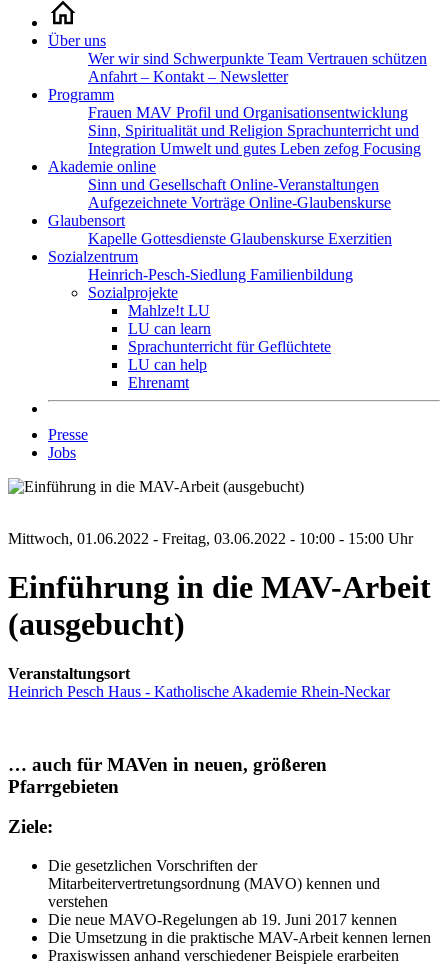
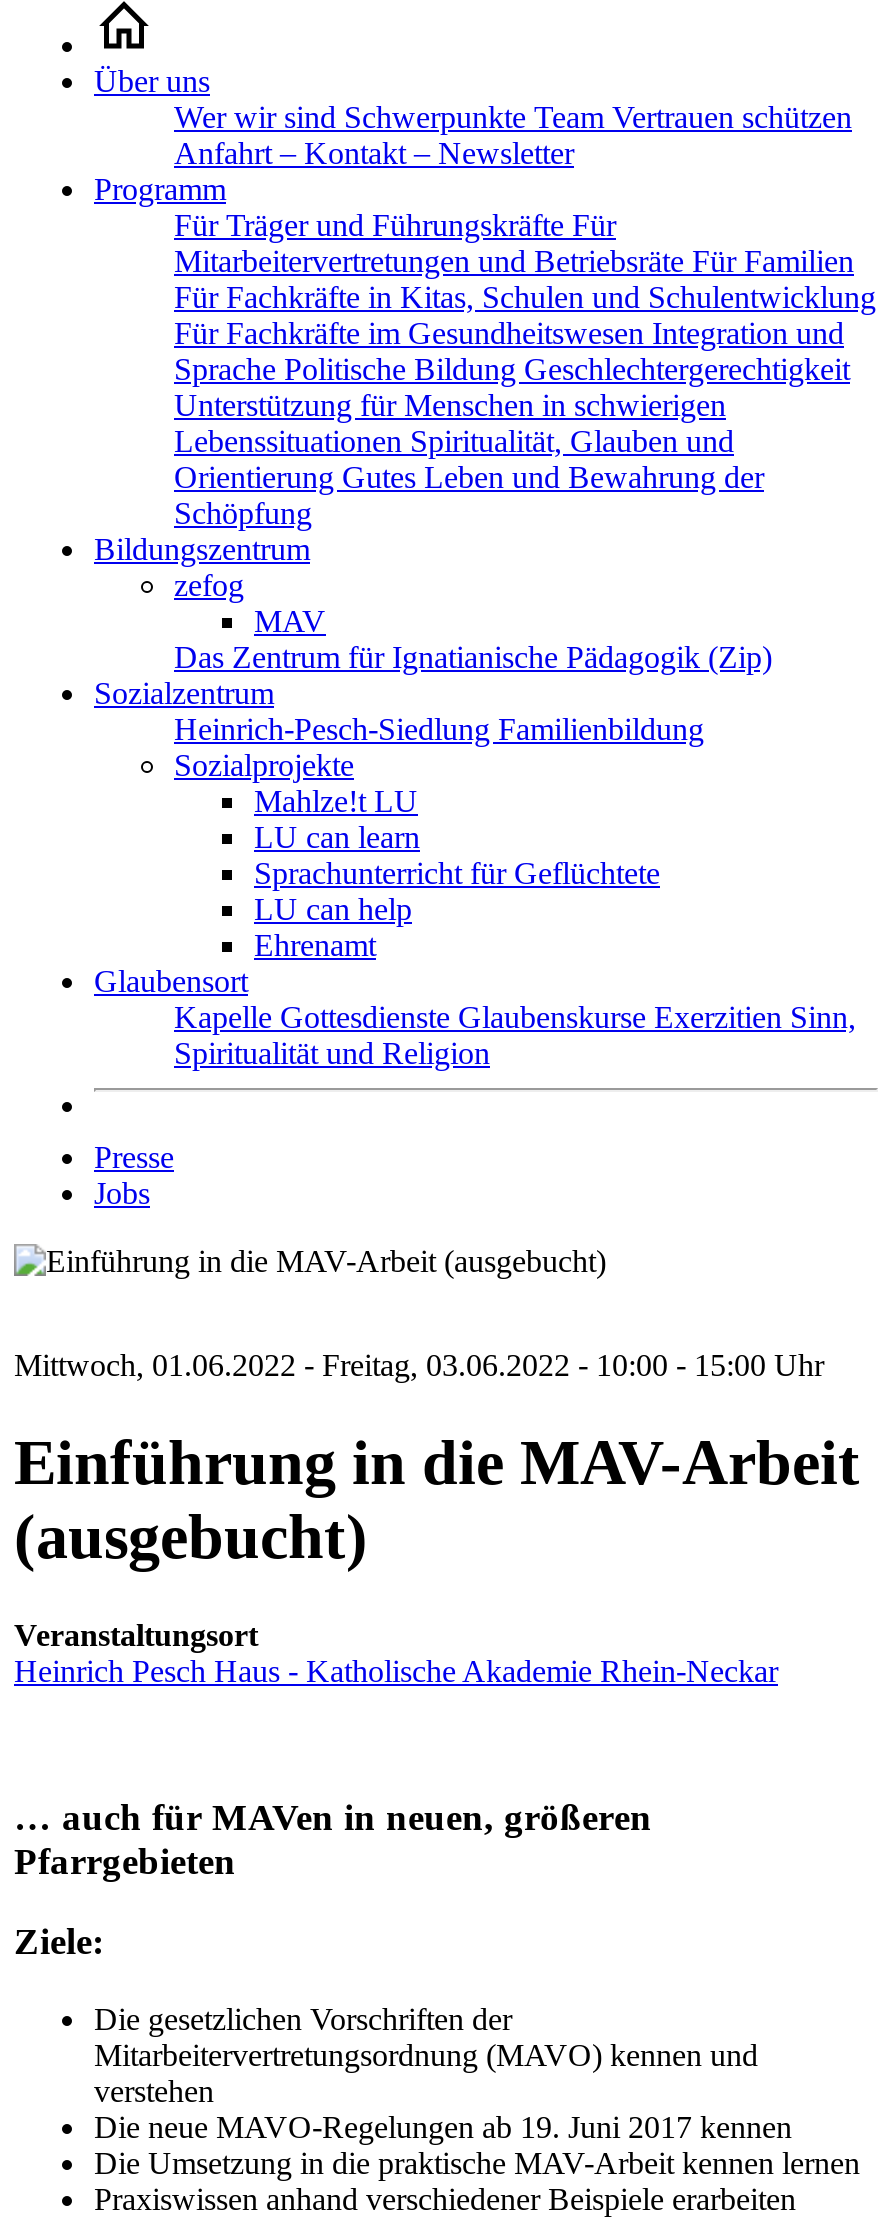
- Frauen MAV Profil und Organisationsentwicklung
- Sinn, Spiritualität und Religion Sprachunterricht und
- Integration Umwelt und gutes Leben zefog Focusing
- Akademie online
- Sinn und Gesellschaft Online-Veranstaltungen
- Aufgezeichnete Vorträge Online-Glaubenskurse
- Glaubensort
- Kapelle Gottesdienste Glaubenskurse Exerzitien
+ Für Träger und Führungskräfte Für
+ Mitarbeitervertretungen und Betriebsräte Für Familien
+ Für Fachkräfte in Kitas, Schulen und Schulentwicklung
+ Für Fachkräfte im Gesundheitswesen Integration und
+ Sprache Politische Bildung Geschlechtergerechtigkeit
+ Unterstützung für Menschen in schwierigen
+ Lebenssituationen Spiritualität, Glauben und
+ Orientierung Gutes Leben und Bewahrung der
+ Schöpfung
+ Bildungszentrum
+ zefog
+ MAV
+ Das Zentrum für Ignatianische Pädagogik (Zip)

+ Glaubensort
+ Kapelle Gottesdienste Glaubenskurse Exerzitien Sinn,
+ Spiritualität und Religion
